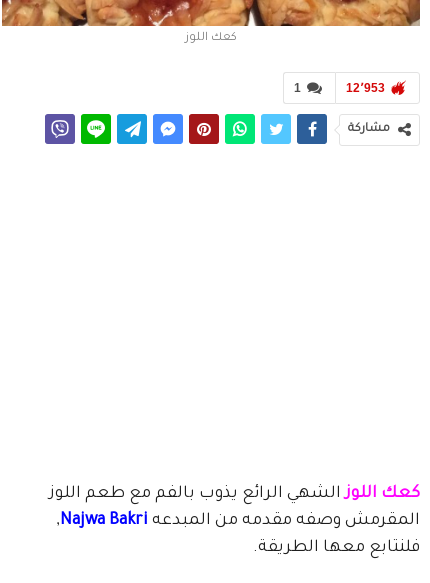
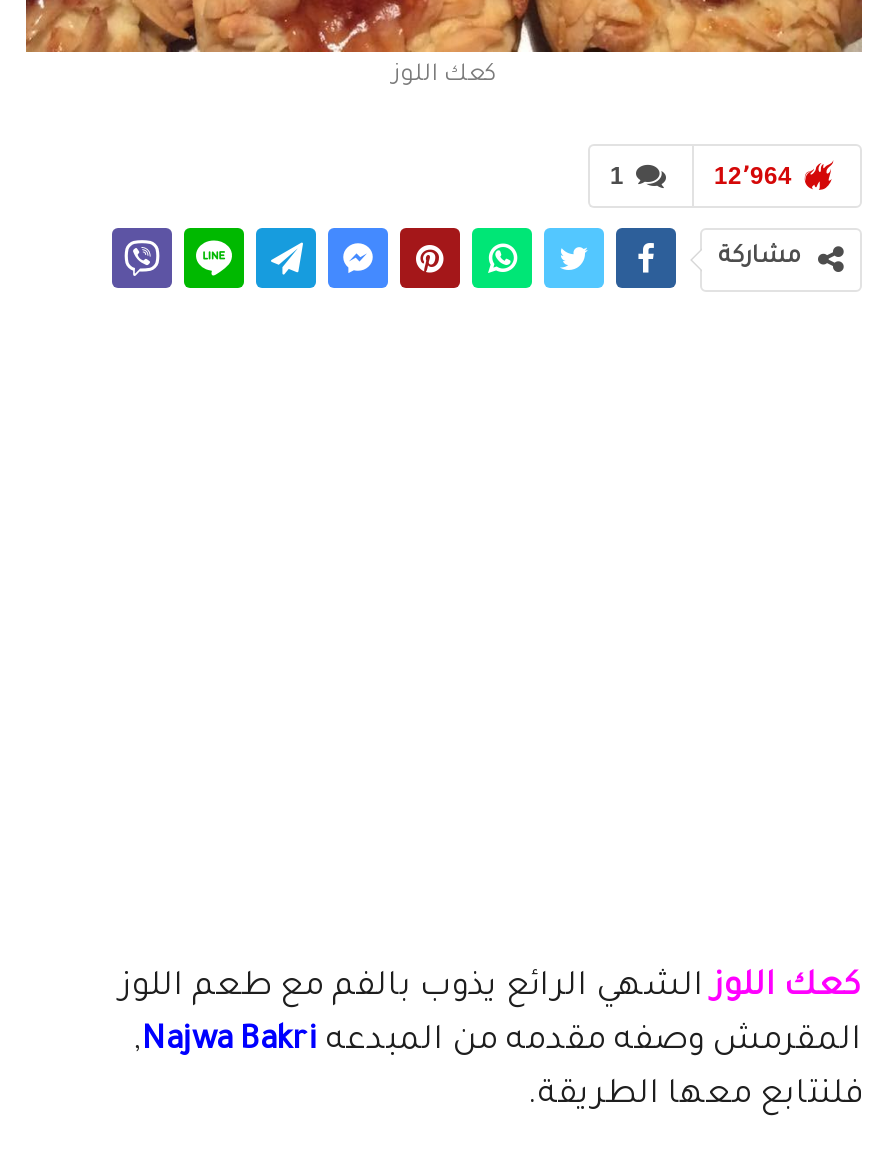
- 12٬953
+ 12٬964
